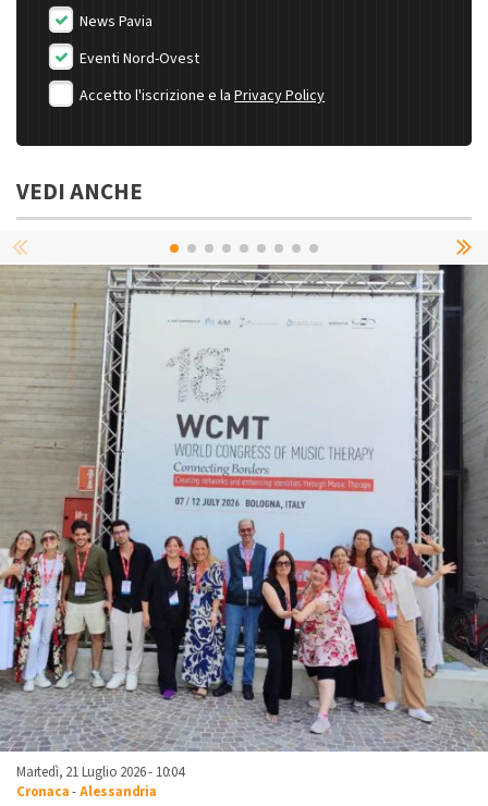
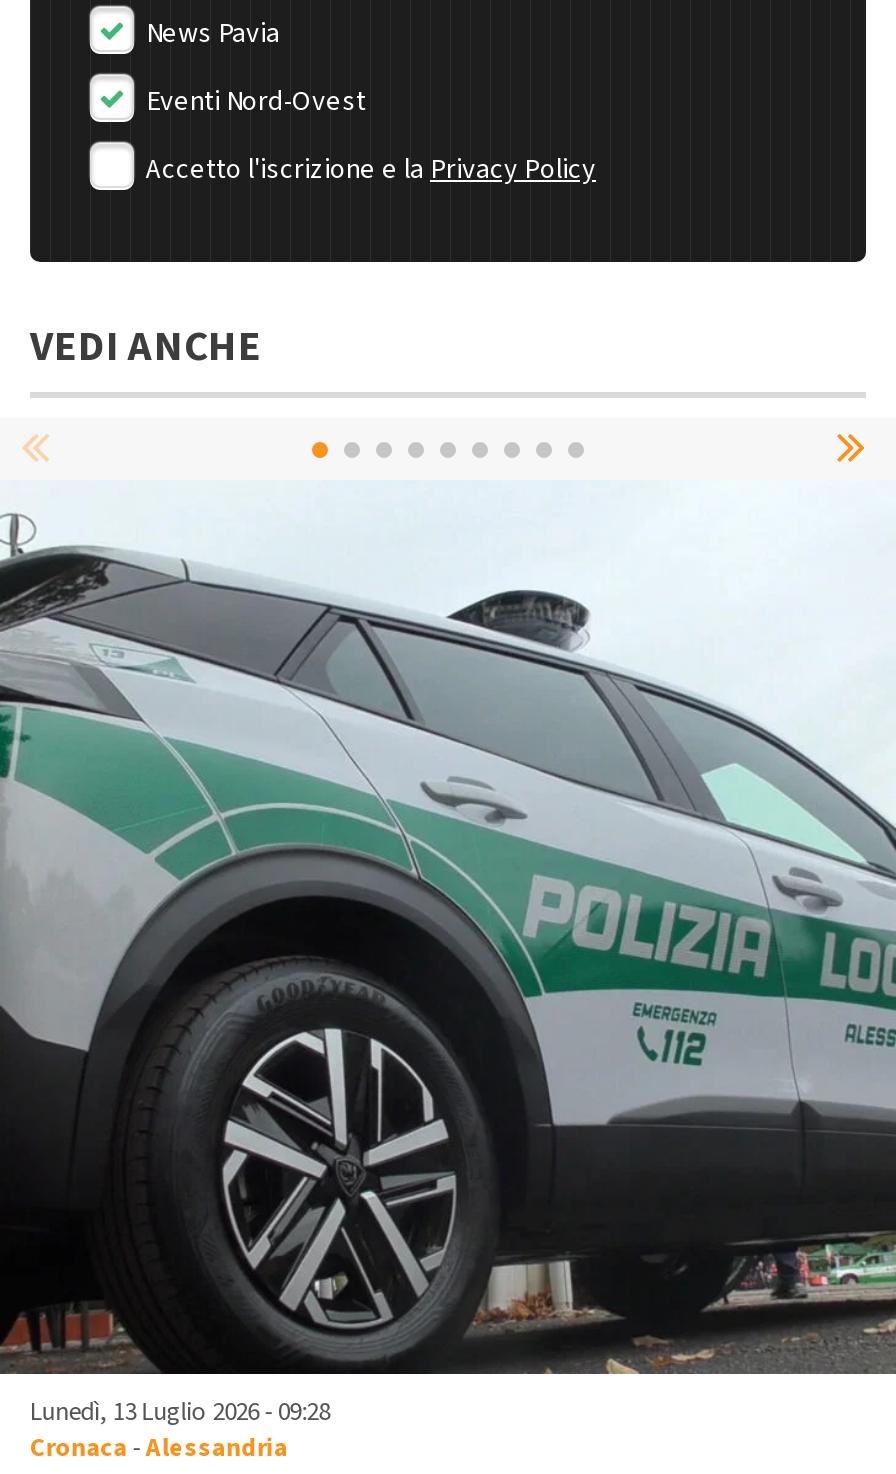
- [image]
- Martedì, 21 Luglio 2026 - 10:04
+ [image]
+ Lunedì, 13 Luglio 2026 - 09:28
